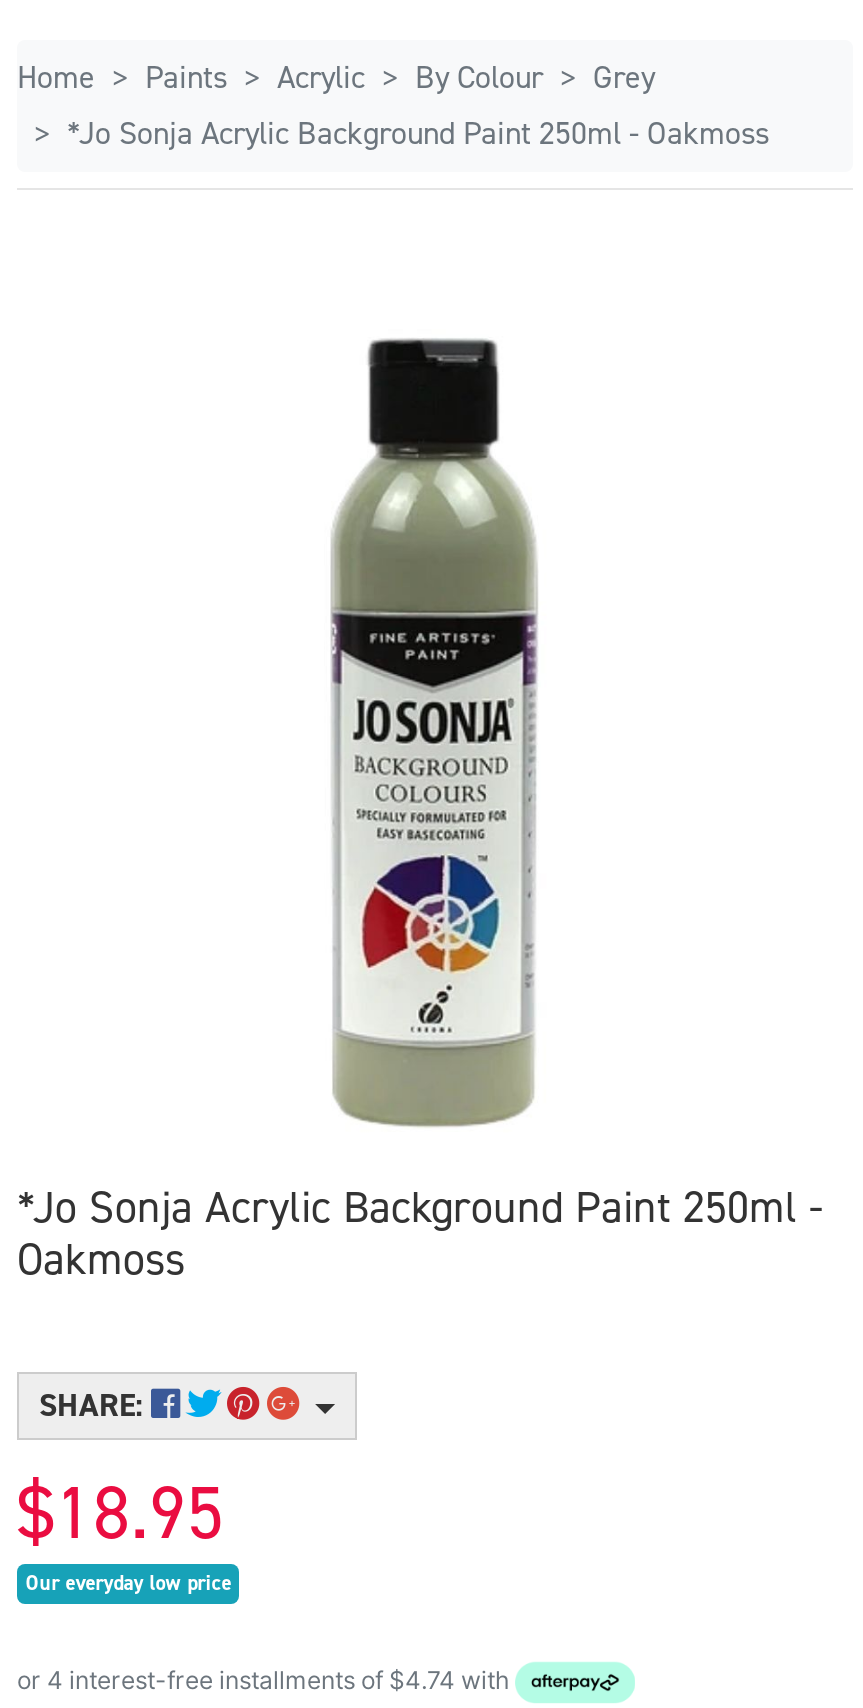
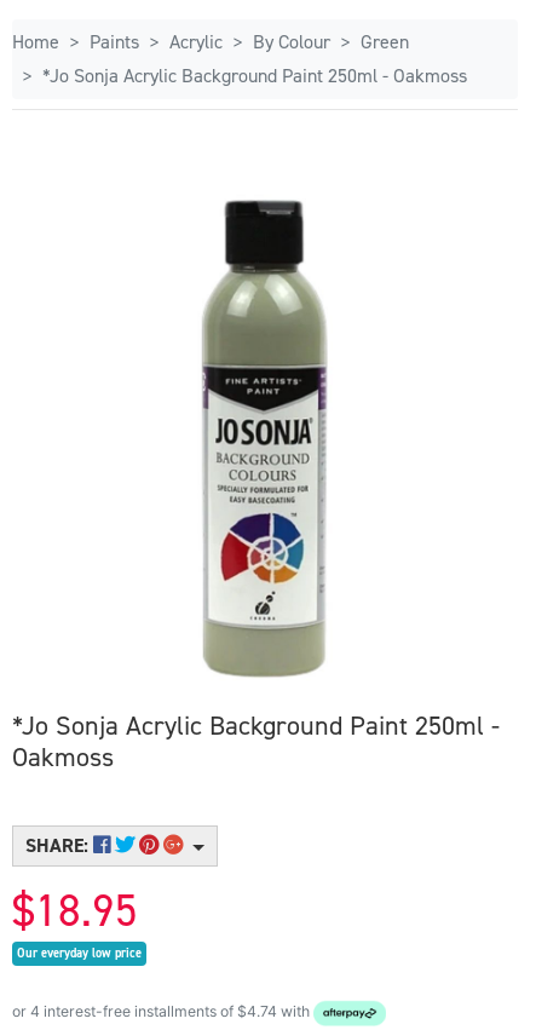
- Grey
+ Green
